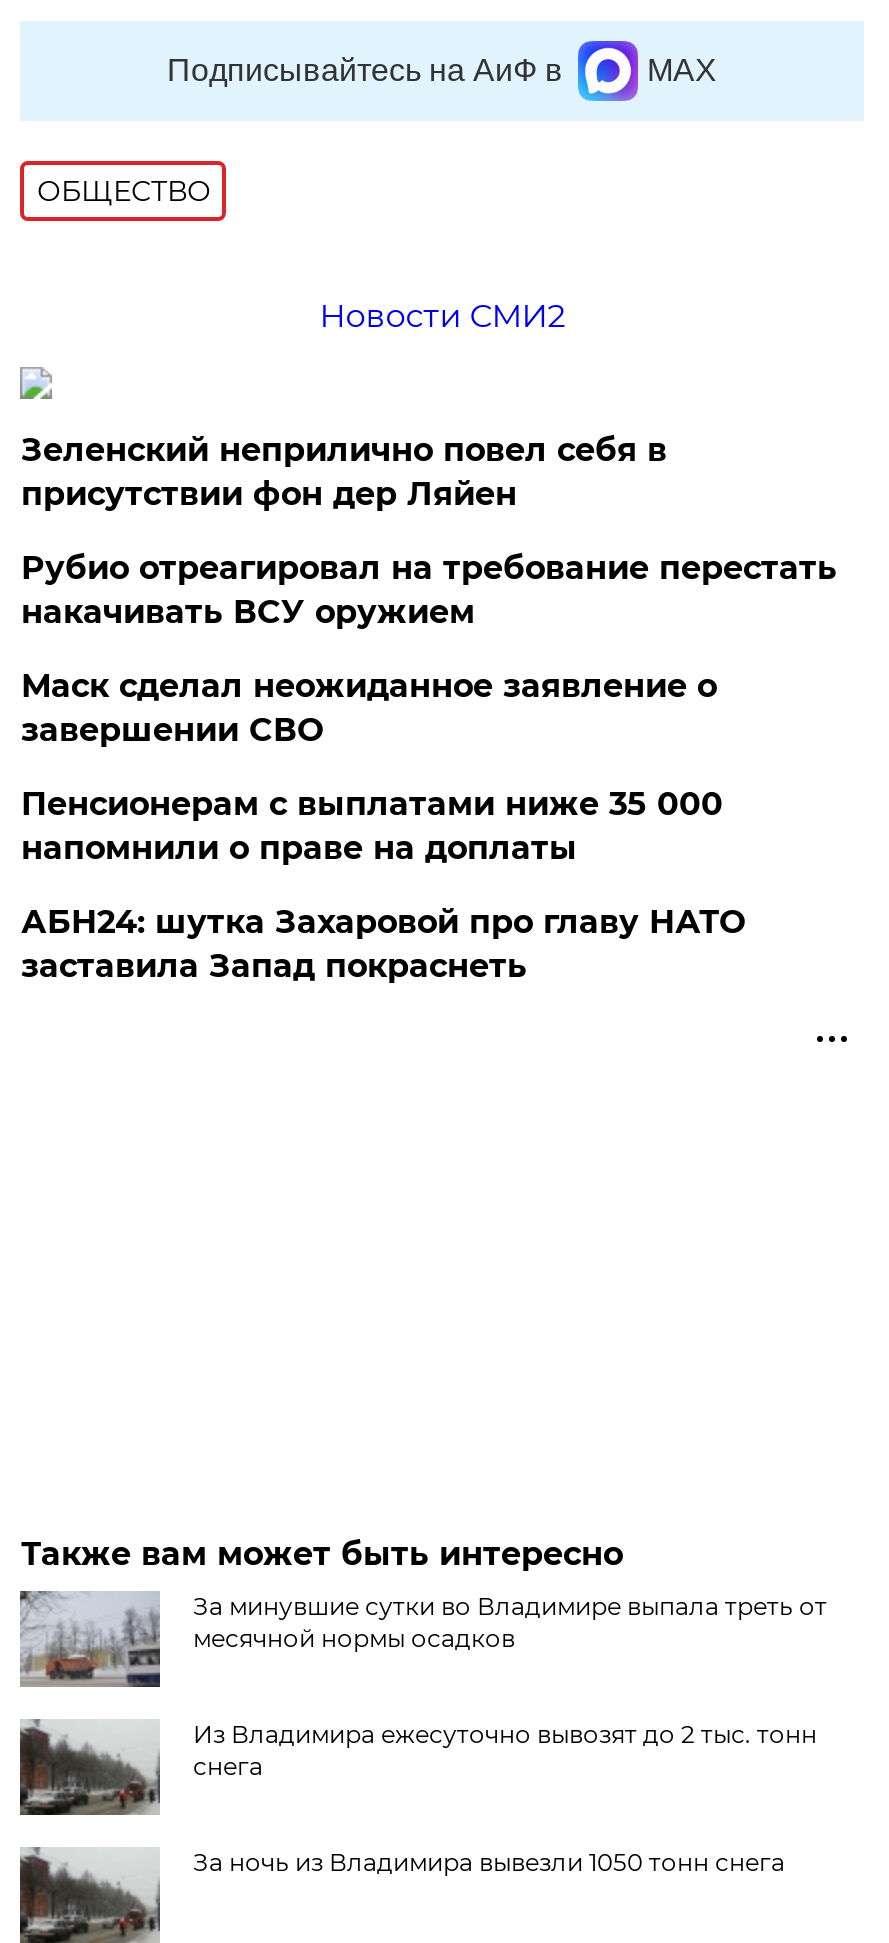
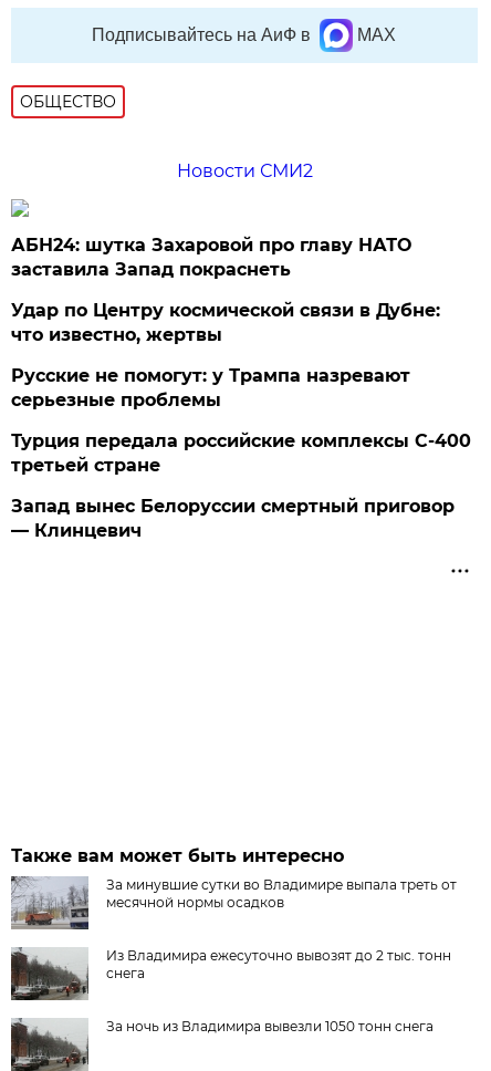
- Зеленский неприлично повел cебя в
- присутствии фон дер Ляйен
- Рубио отреагировал на требование перестать
- накачивать ВСУ оружием
- Маск сделал неожиданное заявление о
- завершении СВО
- Пенсионерам с выплатами ниже 35 000
- напомнили о праве на доплаты

moved up: АБН24: шутка Захаровой про главу НАТО | заставила Запад покраснеть

+ Удар по Центру космической связи в Дубне:
+ что известно, жертвы
+ Русские не помогут: у Трампа назревают
+ серьезные проблемы
+ Турция передала российские комплексы С-400
+ третьей стране
+ Запад вынес Белоруссии смертный приговор
+ — Клинцевич
